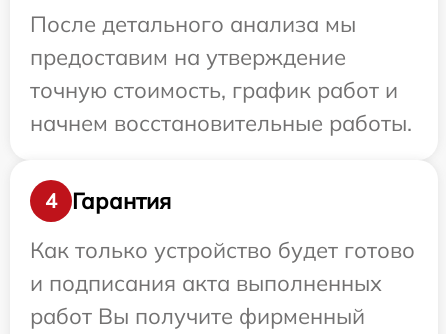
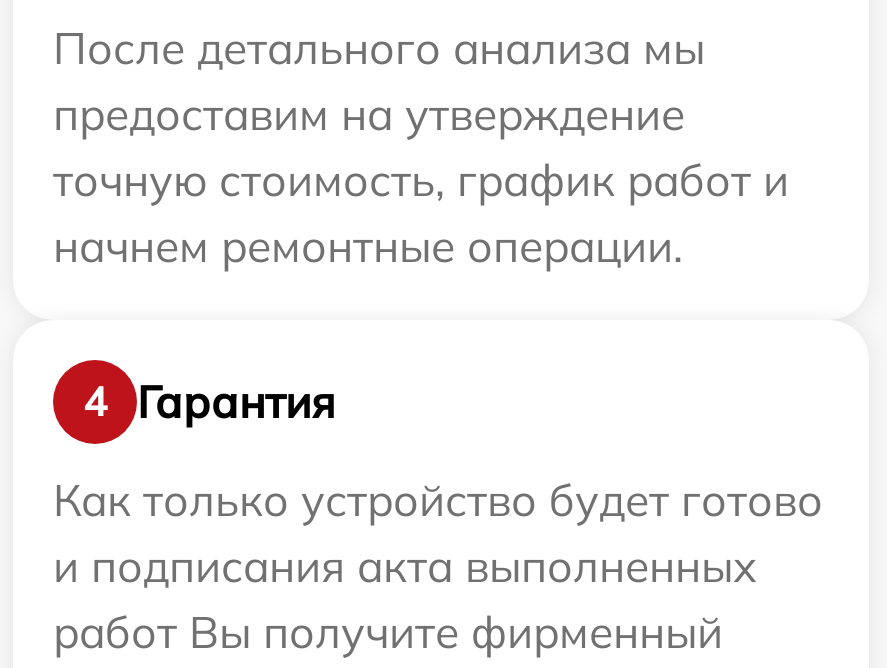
- начнем восстановительные работы.
+ начнем ремонтные операции.
